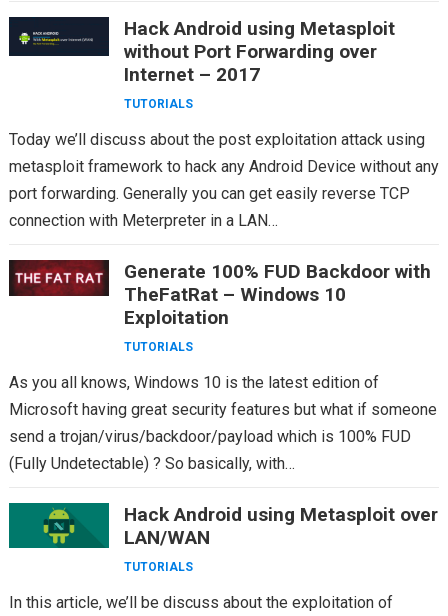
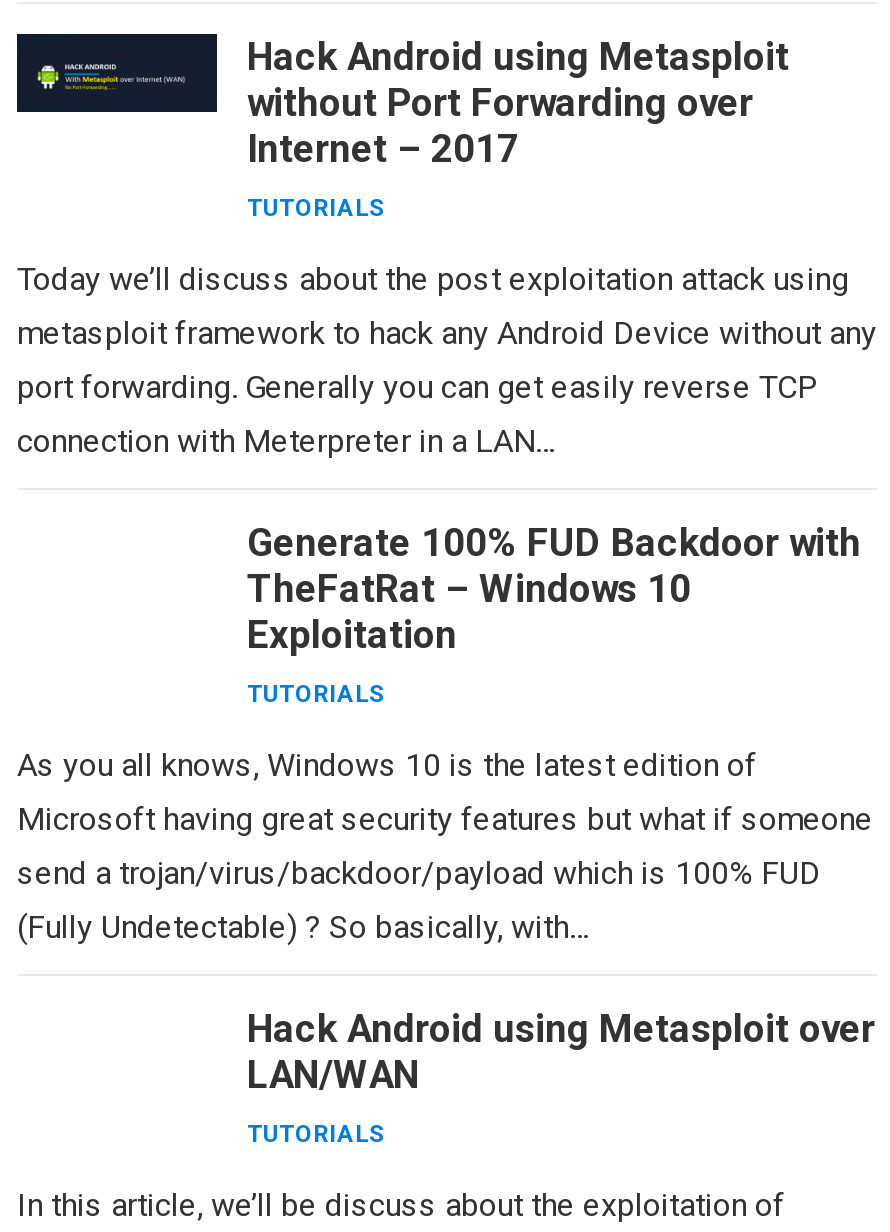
- [image]

- [image]
